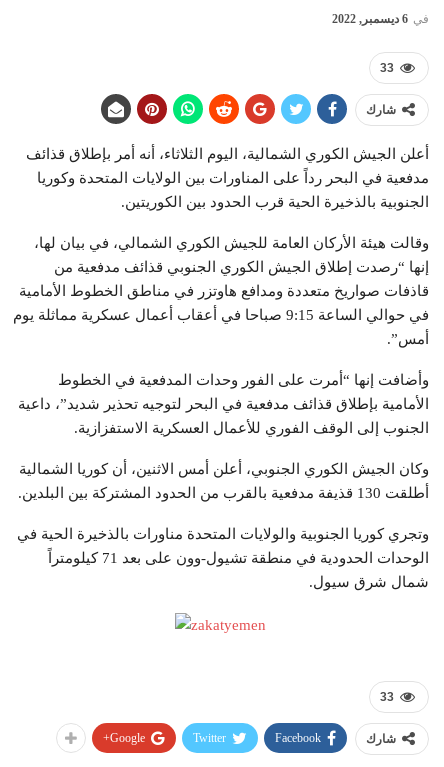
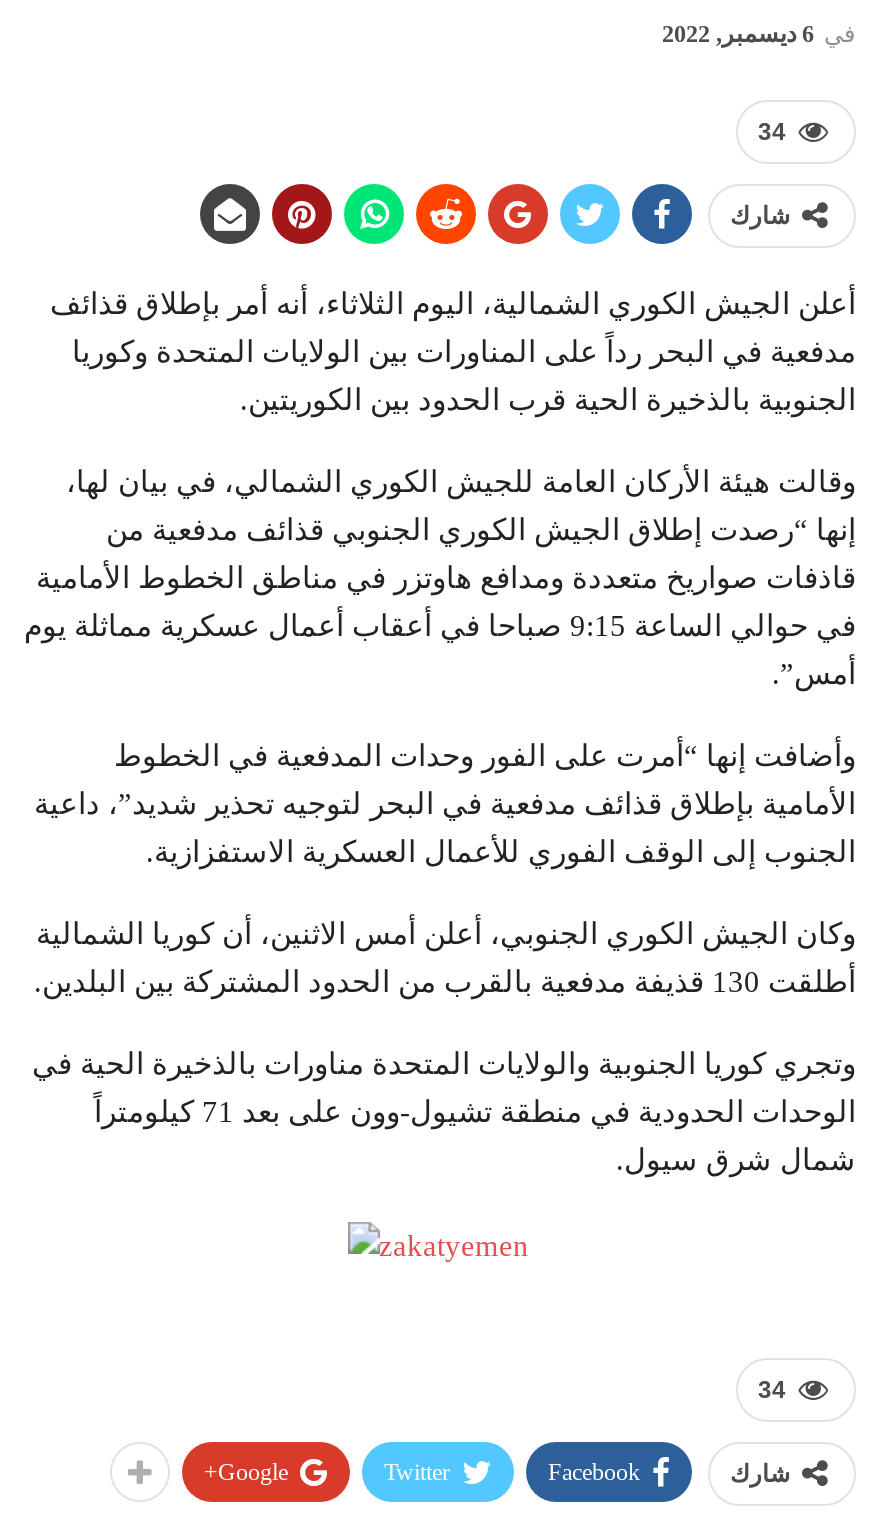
- 33
+ 34

- 33
+ 34
